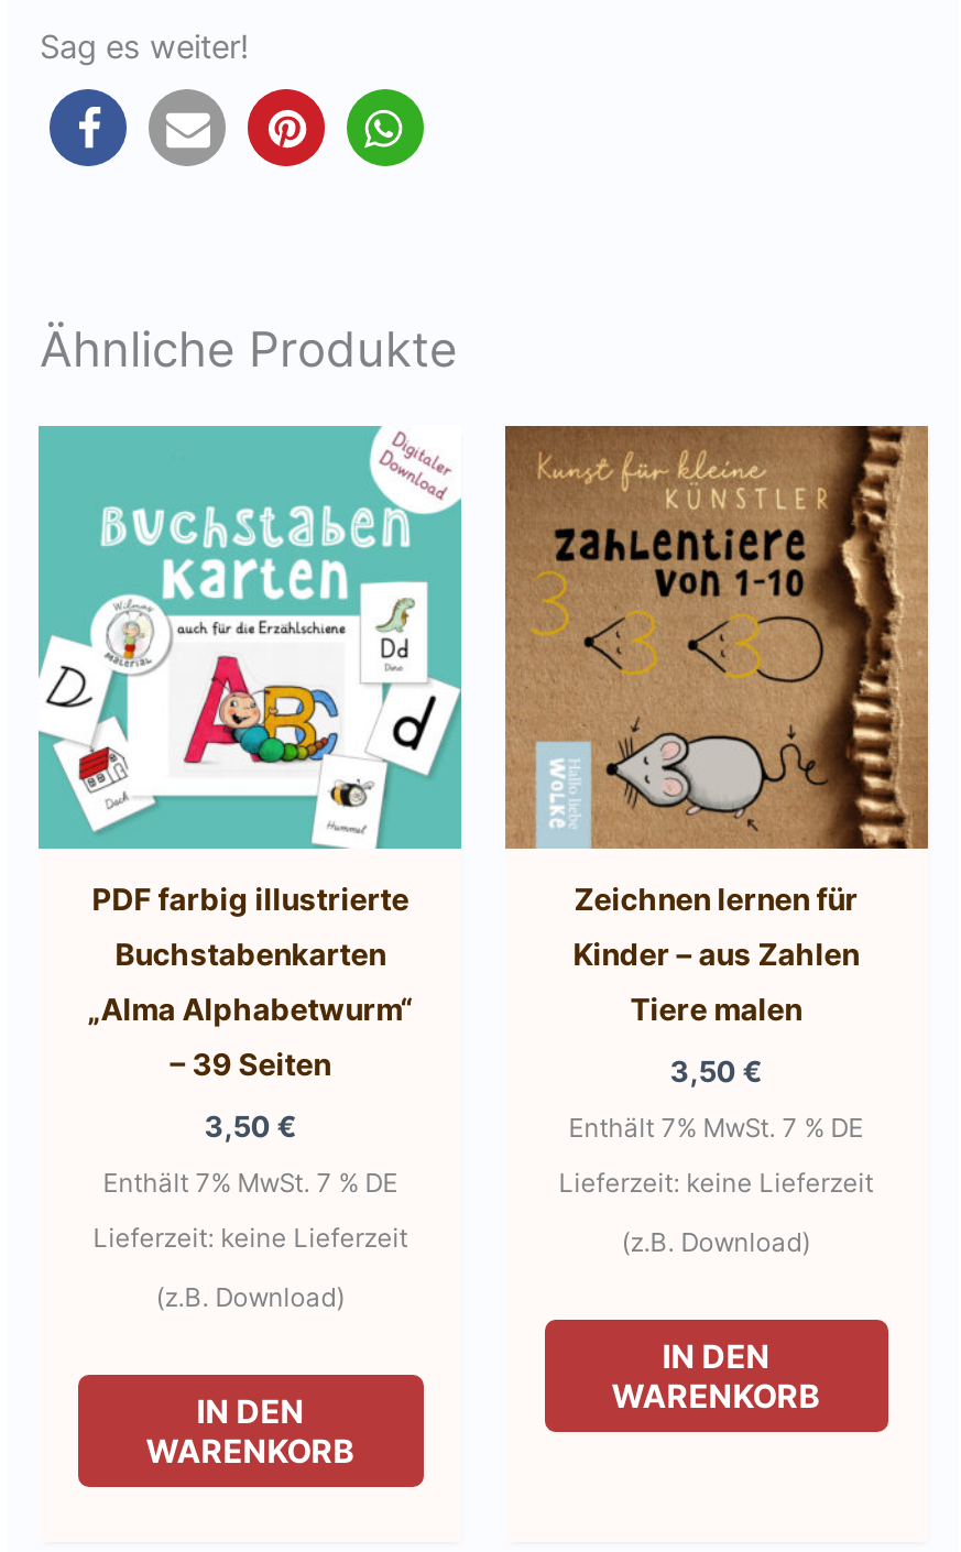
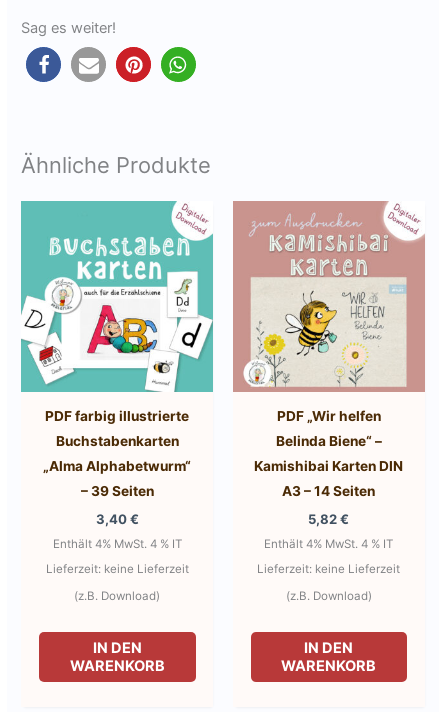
- [image]
- Zeichnen lernen für
- Kinder – aus Zahlen
- Tiere malen
- 3,50 €
- Enthält 7% MwSt. 7 % DE
+ [image]
+ PDF „Wir helfen
+ Belinda Biene“ –
+ Kamishibai Karten DIN
+ A3 – 14 Seiten
+ 5,82 €
+ Enthält 4% MwSt. 4 % IT

- 3,50 €
+ 3,40 €

- Enthält 7% MwSt. 7 % DE
+ Enthält 4% MwSt. 4 % IT

moved down: Lieferzeit: keine Lieferzeit | (z.B. Download) | IN DEN | WARENKORB
